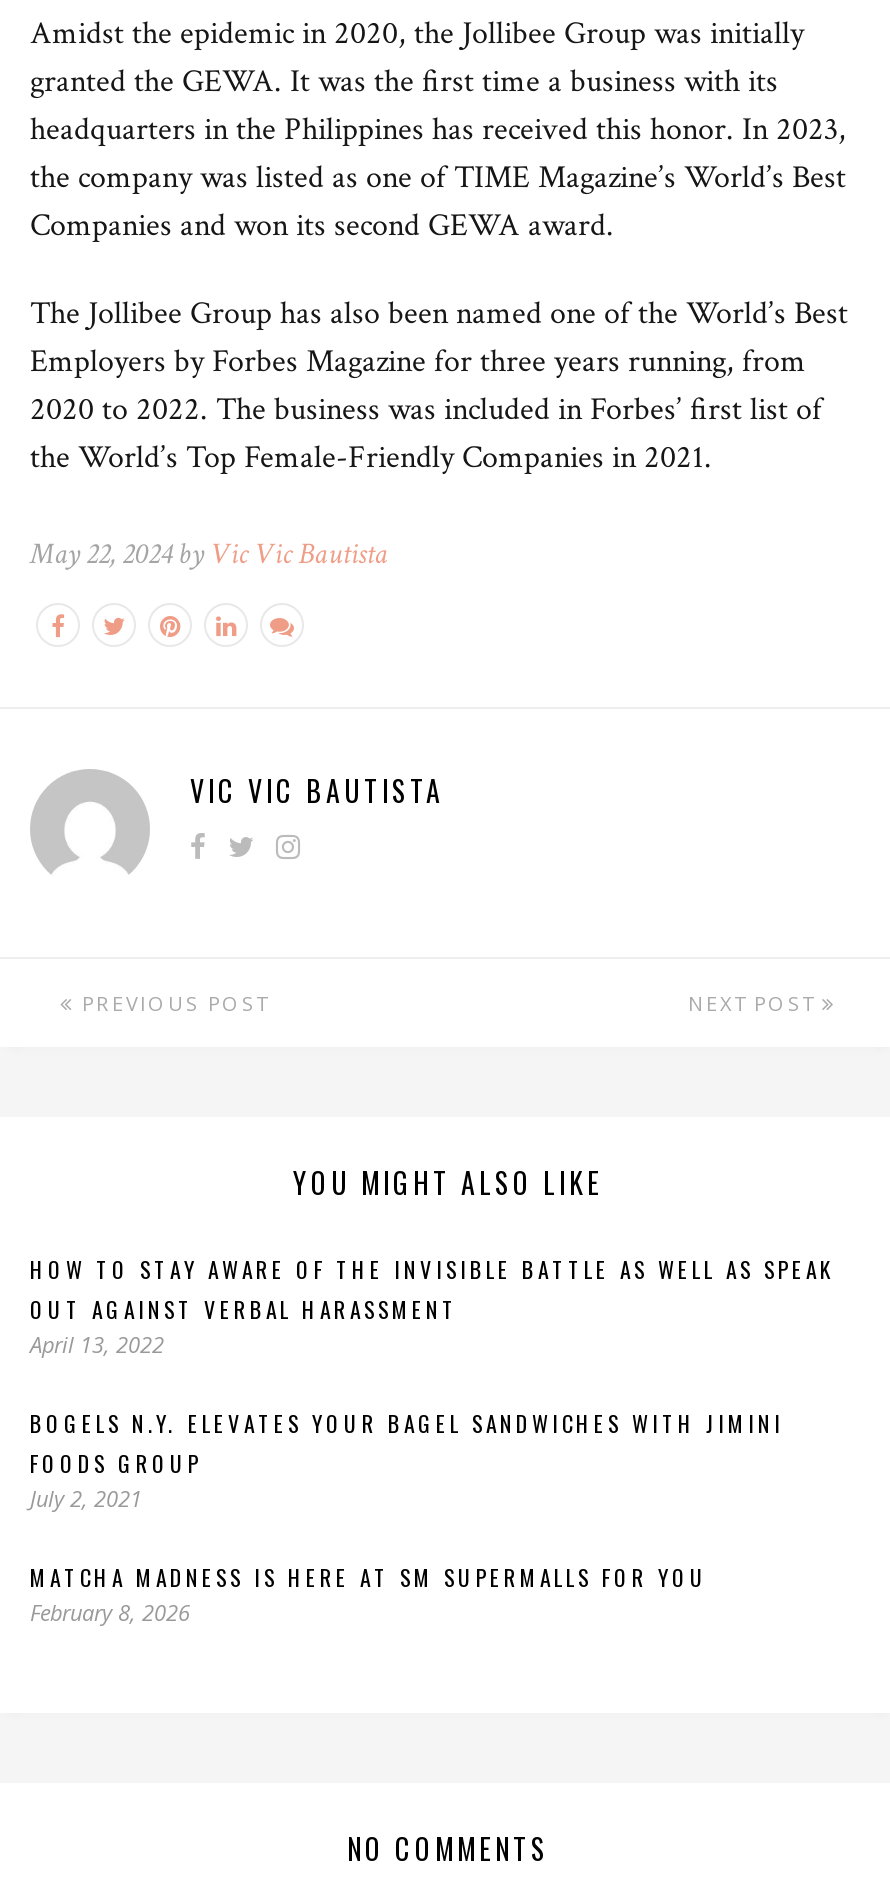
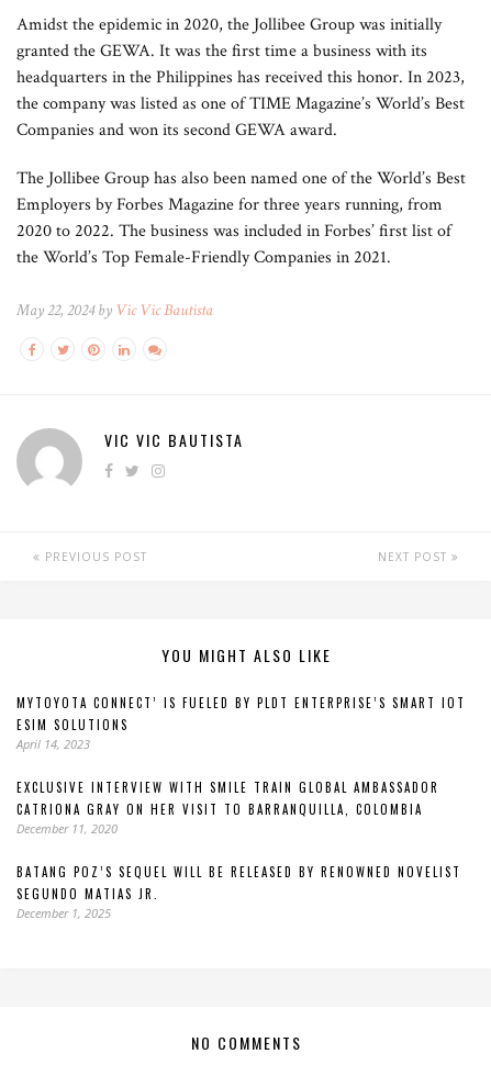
- HOW TO STAY AWARE OF THE INVISIBLE BATTLE AS WELL AS SPEAK
- OUT AGAINST VERBAL HARASSMENT
- April 13, 2022
+ MYTOYOTA CONNECT’ IS FUELED BY PLDT ENTERPRISE’S SMART IOT
+ ESIM SOLUTIONS
+ April 14, 2023

- BOGELS N.Y. ELEVATES YOUR BAGEL SANDWICHES WITH JIMINI
- FOODS GROUP
- July 2, 2021
+ EXCLUSIVE INTERVIEW WITH SMILE TRAIN GLOBAL AMBASSADOR
+ CATRIONA GRAY ON HER VISIT TO BARRANQUILLA, COLOMBIA
+ December 11, 2020

- MATCHA MADNESS IS HERE AT SM SUPERMALLS FOR YOU
- February 8, 2026
+ BATANG POZ’S SEQUEL WILL BE RELEASED BY RENOWNED NOVELIST
+ SEGUNDO MATIAS JR.
+ December 1, 2025
